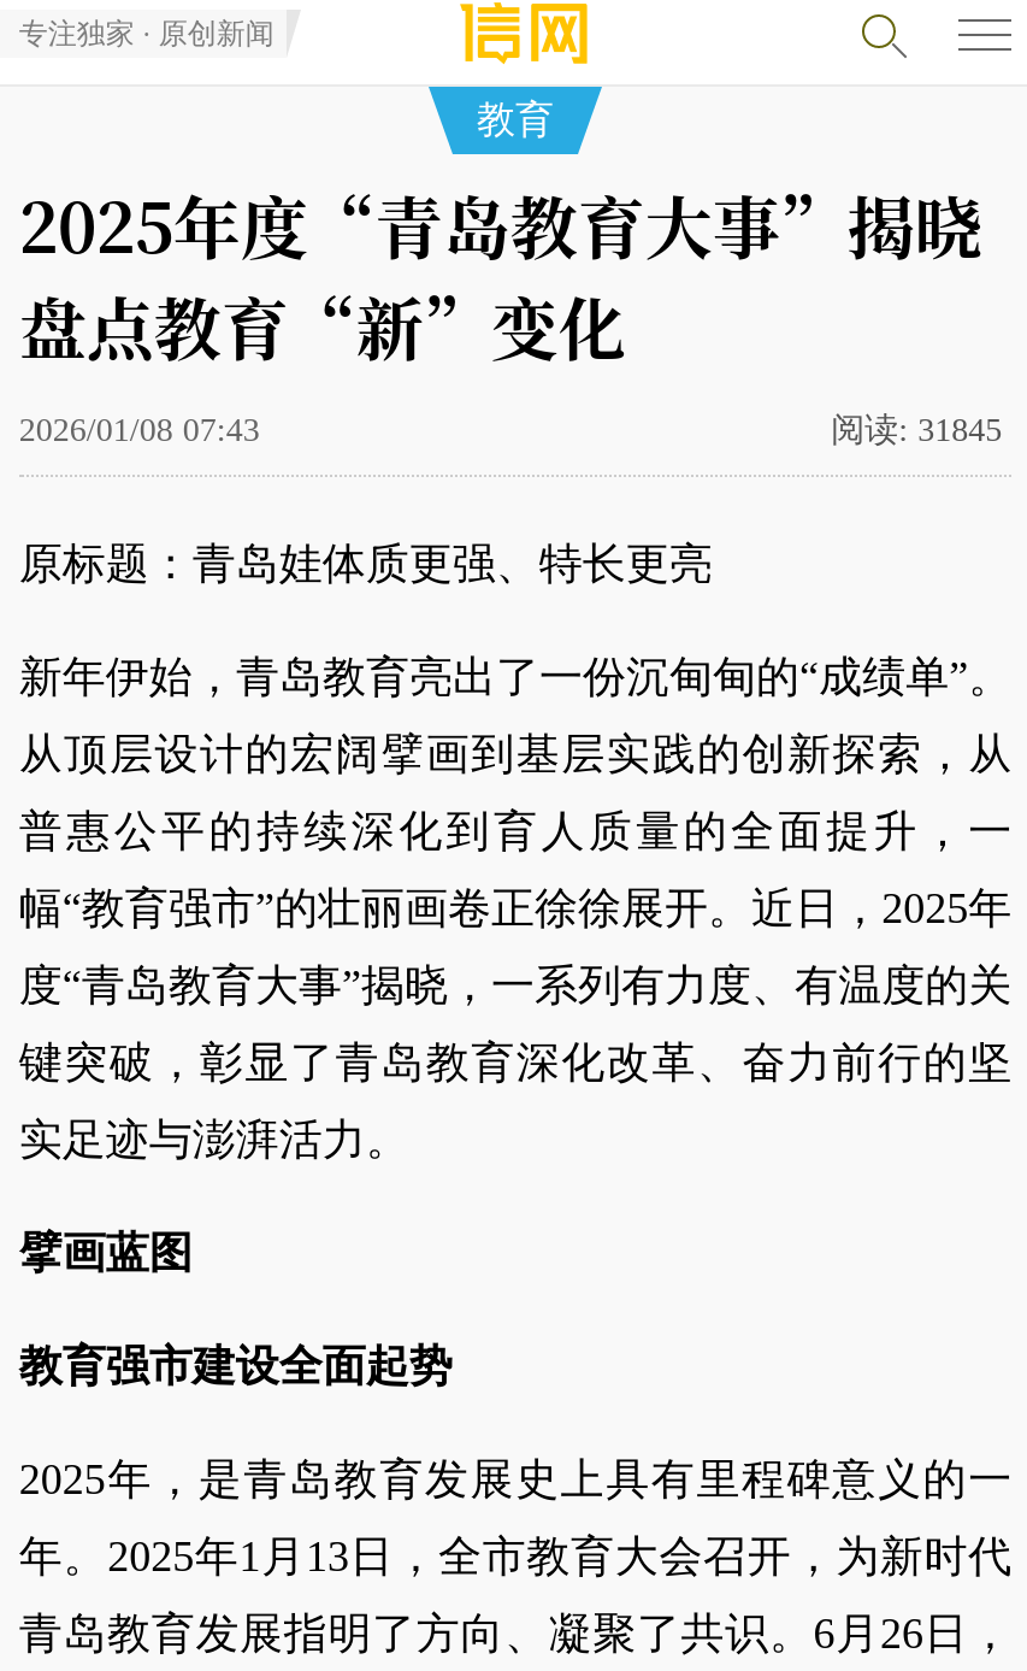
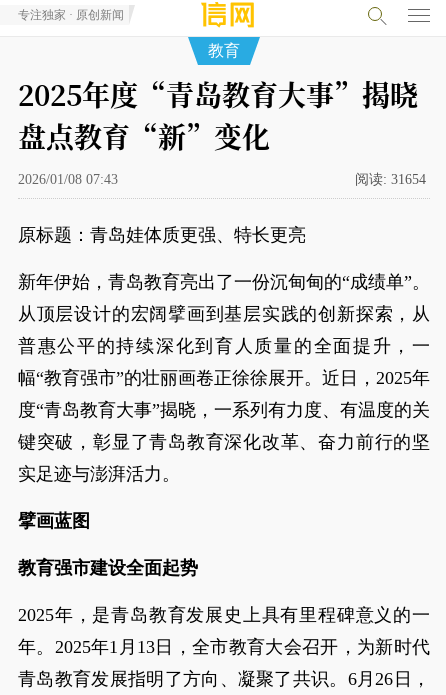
- 阅读: 31845
+ 阅读: 31654
